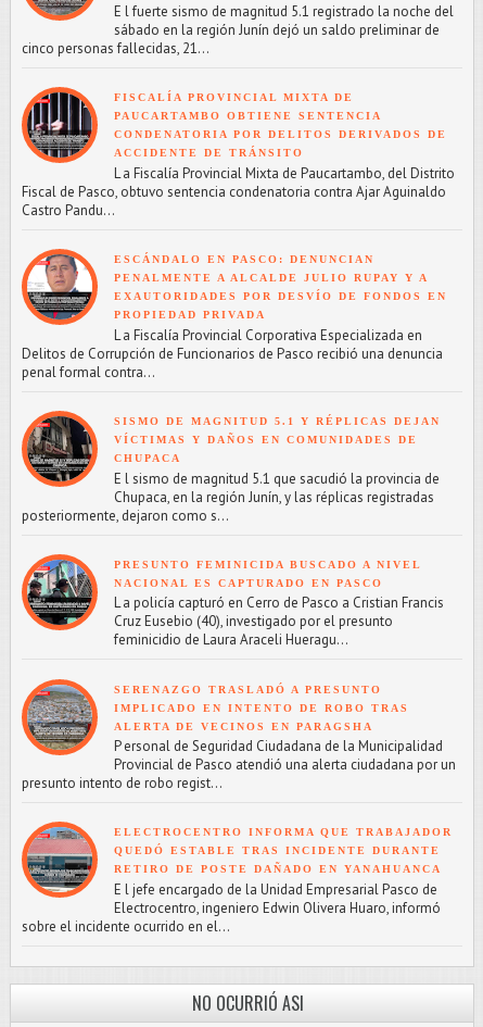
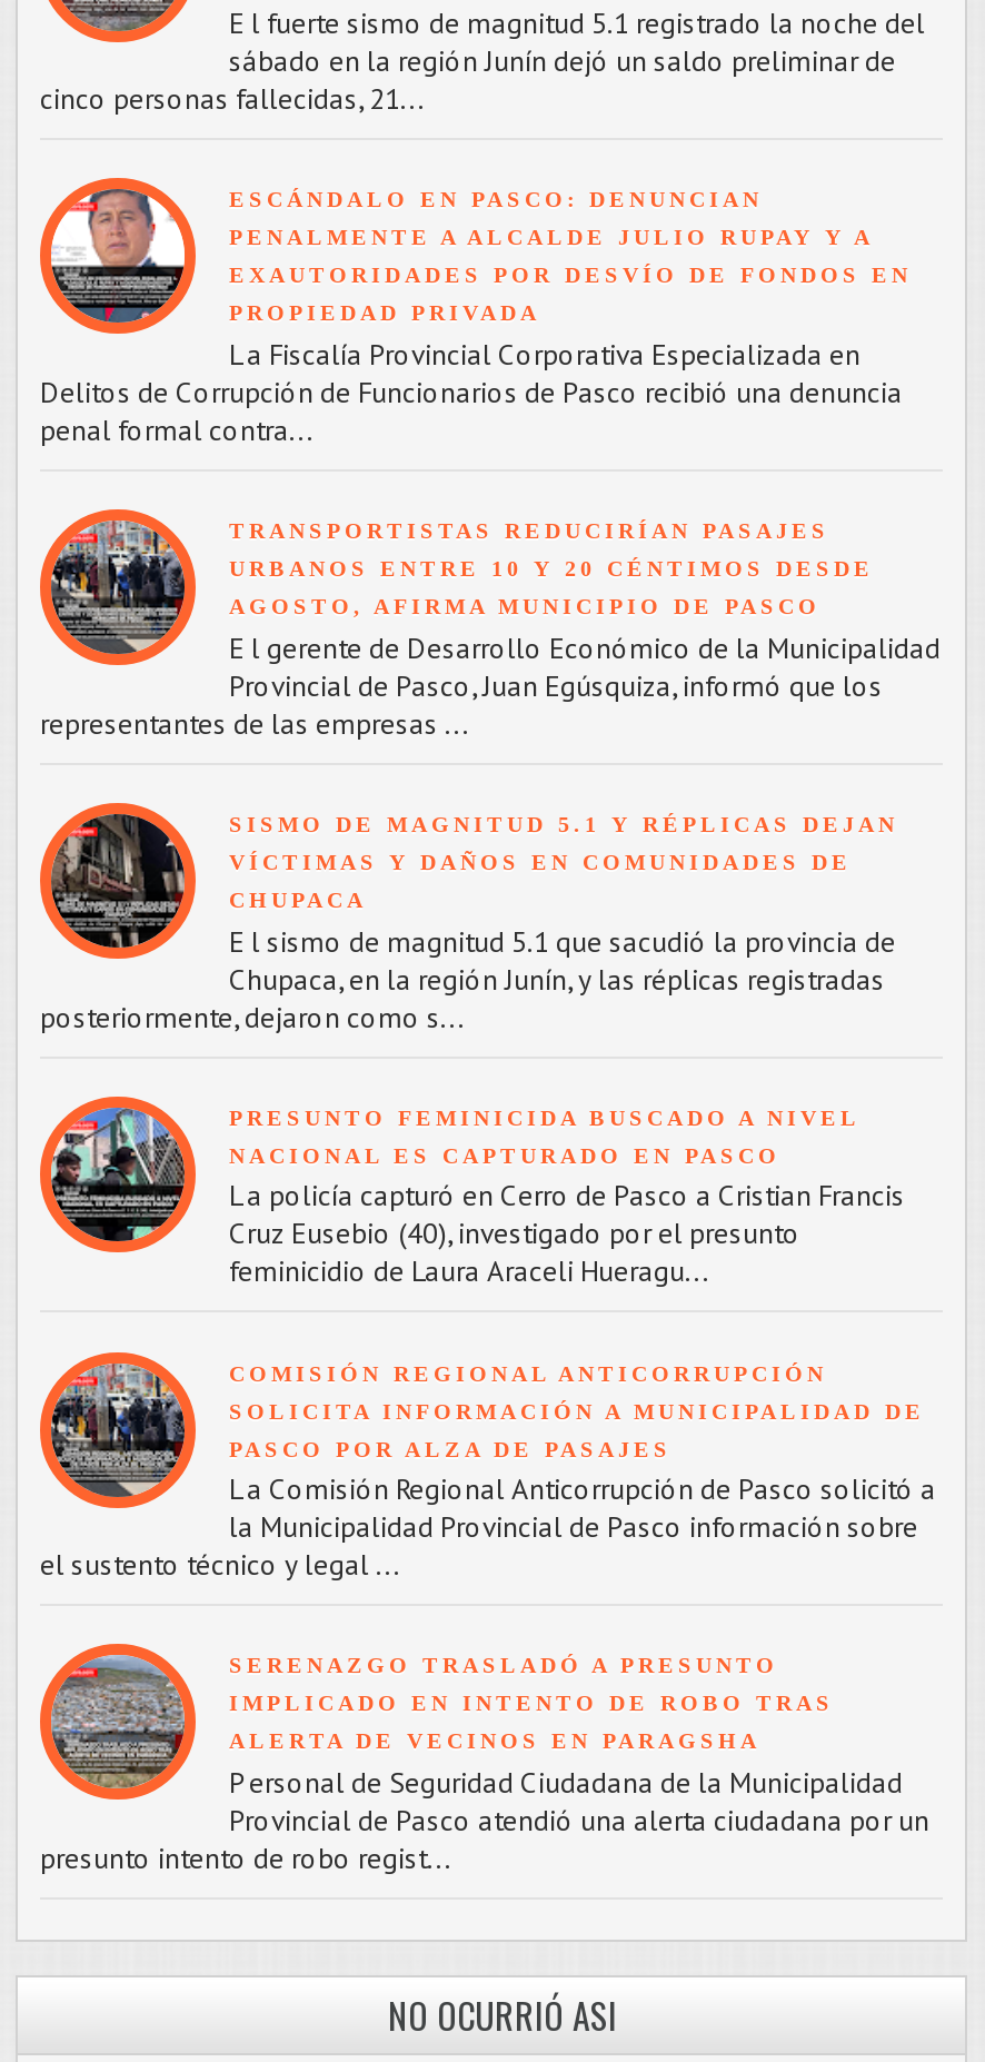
- [image]
- FISCALÍA PROVINCIAL MIXTA DE
- PAUCARTAMBO OBTIENE SENTENCIA
- CONDENATORIA POR DELITOS DERIVADOS DE
- ACCIDENTE DE TRÁNSITO
- L a Fiscalía Provincial Mixta de Paucartambo, del Distrito
- Fiscal de Pasco, obtuvo sentencia condenatoria contra Ajar Aguinaldo
- Castro Pandu...

moved up: [image] | ESCÁNDALO EN PASCO: DENUNCIAN | PENALMENTE A ALCALDE JULIO RUPAY Y A | EXAUTORIDADES POR DESVÍO DE FONDOS EN | PROPIEDAD PRIVADA | L a Fiscalía Provincial Corporativa Especializada en | Delitos de Corrupción de Funcionarios de Pasco recibió una denuncia | penal formal contra...

+ [image]
+ TRANSPORTISTAS REDUCIRÍAN PASAJES
+ URBANOS ENTRE 10 Y 20 CÉNTIMOS DESDE
+ AGOSTO, AFIRMA MUNICIPIO DE PASCO
+ E l gerente de Desarrollo Económico de la Municipalidad
+ Provincial de Pasco, Juan Egúsquiza, informó que los
+ representantes de las empresas ...

+ [image]
+ COMISIÓN REGIONAL ANTICORRUPCIÓN
+ SOLICITA INFORMACIÓN A MUNICIPALIDAD DE
+ PASCO POR ALZA DE PASAJES
+ L a Comisión Regional Anticorrupción de Pasco solicitó a
+ la Municipalidad Provincial de Pasco información sobre
+ el sustento técnico y legal ...

moved down: [image] | SERENAZGO TRASLADÓ A PRESUNTO | IMPLICADO EN INTENTO DE ROBO TRAS | ALERTA DE VECINOS EN PARAGSHA | P ersonal de Seguridad Ciudadana de la Municipalidad | Provincial de Pasco atendió una alerta ciudadana por un | presunto intento de robo regist...

- [image]
- ELECTROCENTRO INFORMA QUE TRABAJADOR
- QUEDÓ ESTABLE TRAS INCIDENTE DURANTE
- RETIRO DE POSTE DAÑADO EN YANAHUANCA
- E l jefe encargado de la Unidad Empresarial Pasco de
- Electrocentro, ingeniero Edwin Olivera Huaro, informó
- sobre el incidente ocurrido en el...
